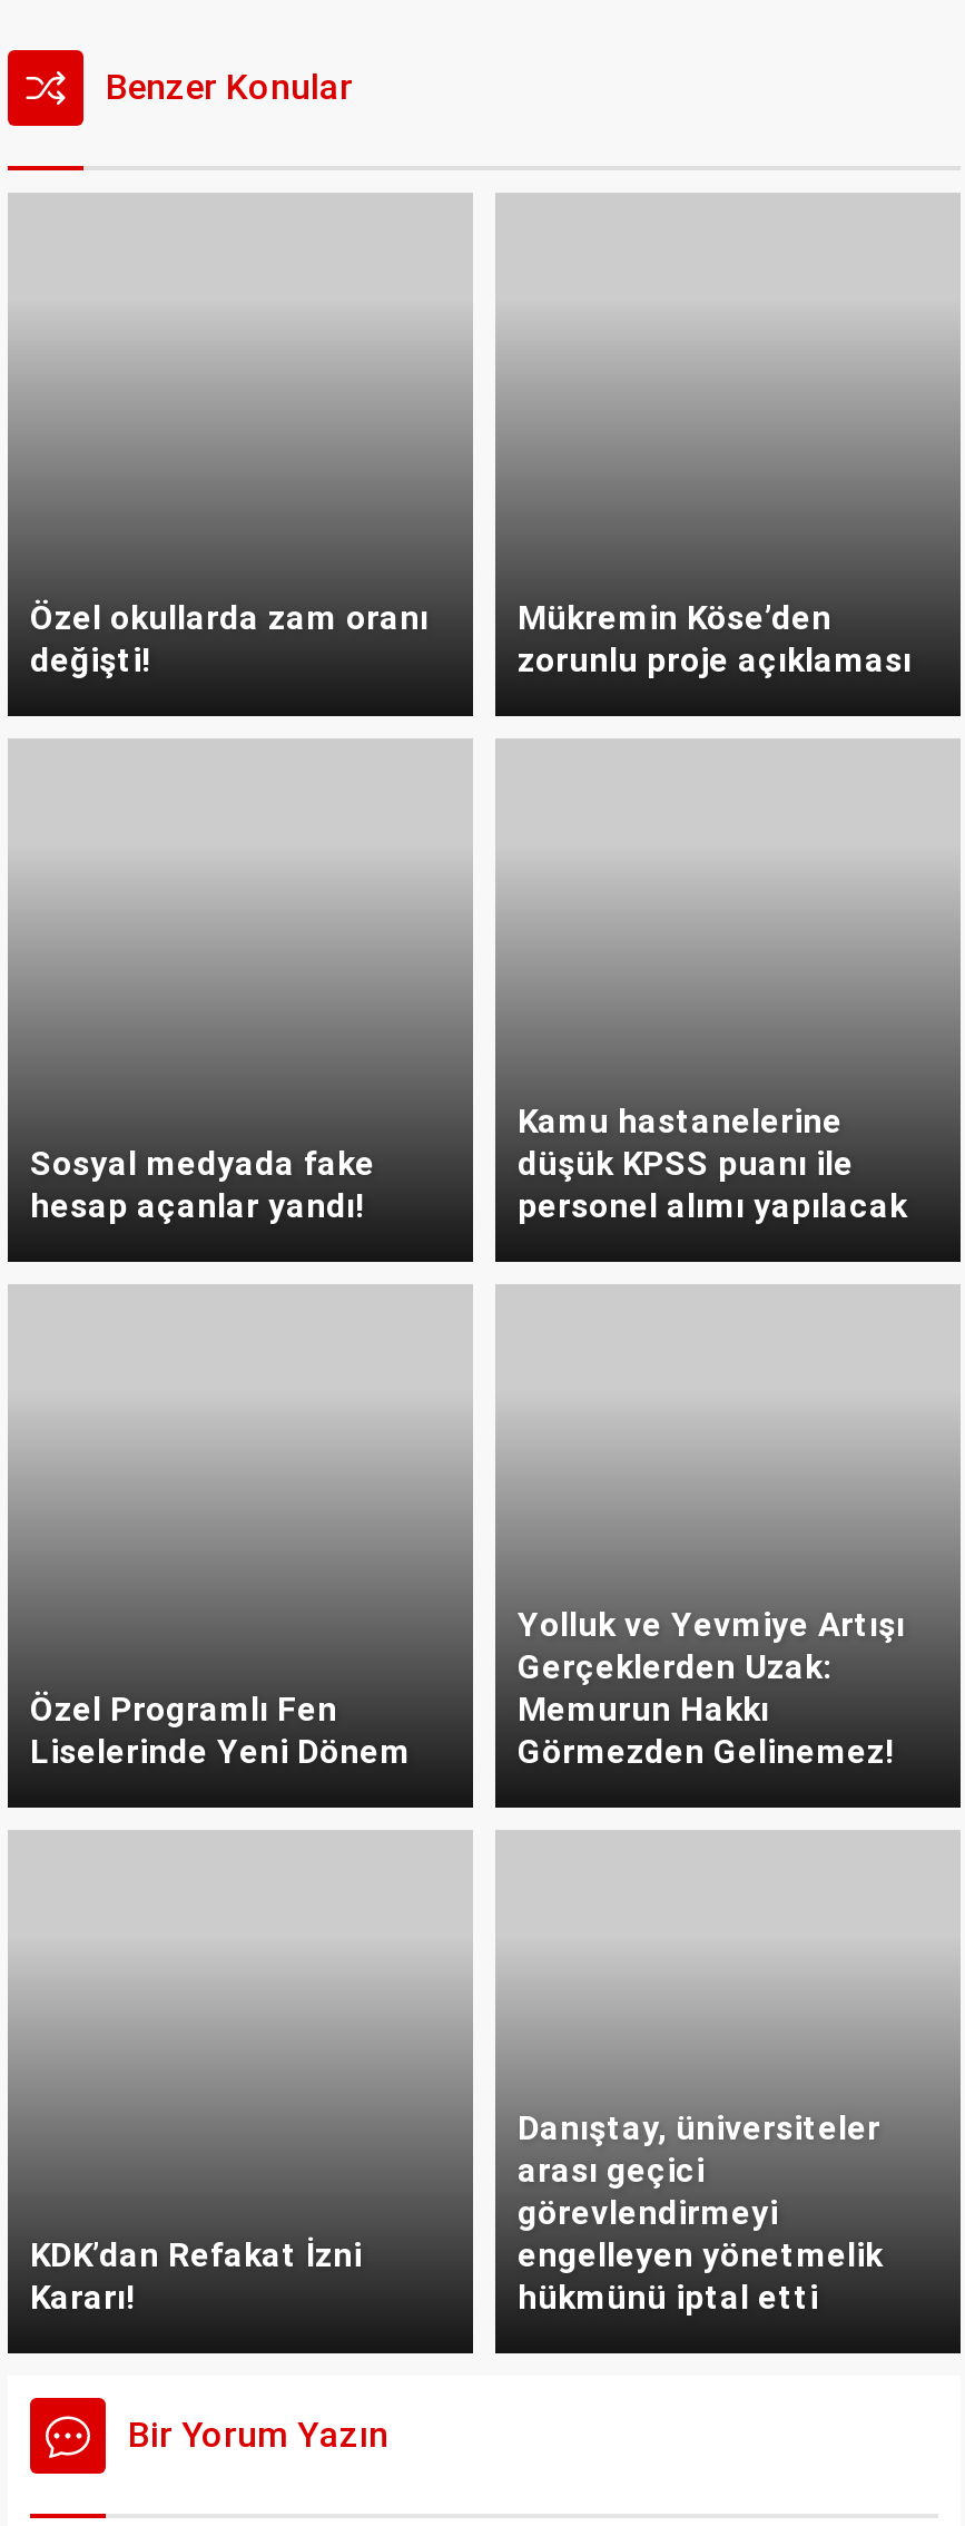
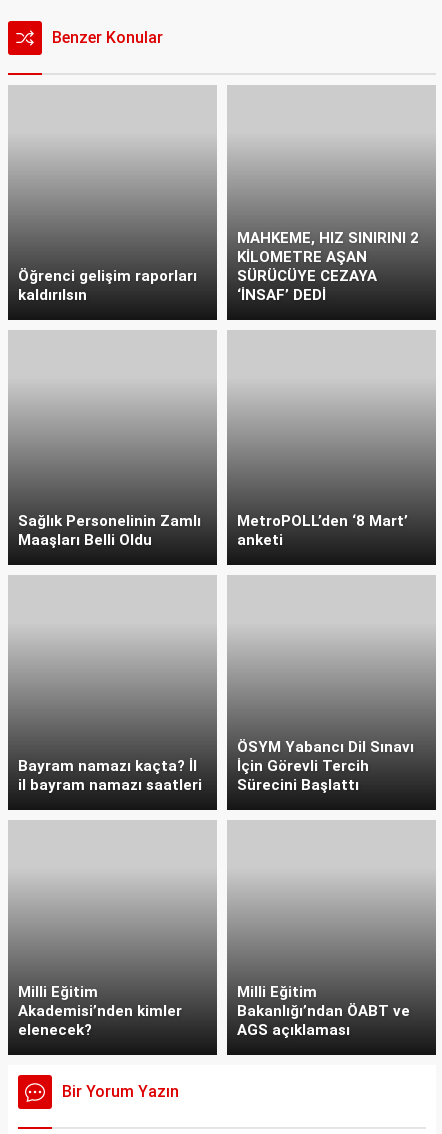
- Özel okullarda zam oranı
- değişti!
+ Öğrenci gelişim raporları
+ kaldırılsın

- Mükremin Köse’den
- zorunlu proje açıklaması
+ MAHKEME, HIZ SINIRINI 2
+ KİLOMETRE AŞAN
+ SÜRÜCÜYE CEZAYA
+ ‘İNSAF’ DEDİ

- Kamu hastanelerine
- düşük KPSS puanı ile
- personel alımı yapılacak
+ MetroPOLL’den ‘8 Mart’
+ anketi

- Sosyal medyada fake
- hesap açanlar yandı!
+ Sağlık Personelinin Zamlı
+ Maaşları Belli Oldu

- Yolluk ve Yevmiye Artışı
- Gerçeklerden Uzak:
- Memurun Hakkı
- Görmezden Gelinemez!
+ ÖSYM Yabancı Dil Sınavı
+ İçin Görevli Tercih
+ Sürecini Başlattı

- Özel Programlı Fen
- Liselerinde Yeni Dönem
+ Bayram namazı kaçta? İl
+ il bayram namazı saatleri

- Danıştay, üniversiteler
- arası geçici
- görevlendirmeyi
- engelleyen yönetmelik
- hükmünü iptal etti
+ Milli Eğitim
+ Bakanlığı’ndan ÖABT ve
+ AGS açıklaması

- KDK’dan Refakat İzni
- Kararı!
+ Milli Eğitim
+ Akademisi’nden kimler
+ elenecek?
